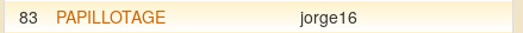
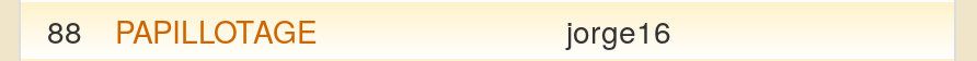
- 83 PAPILLOTAGE
+ 88 PAPILLOTAGE
